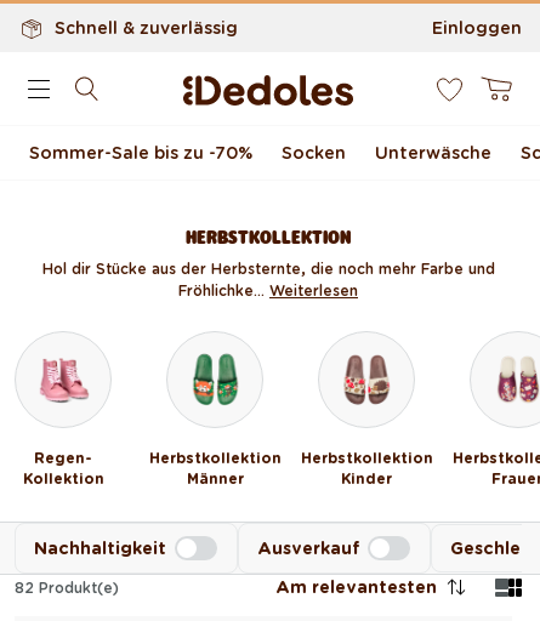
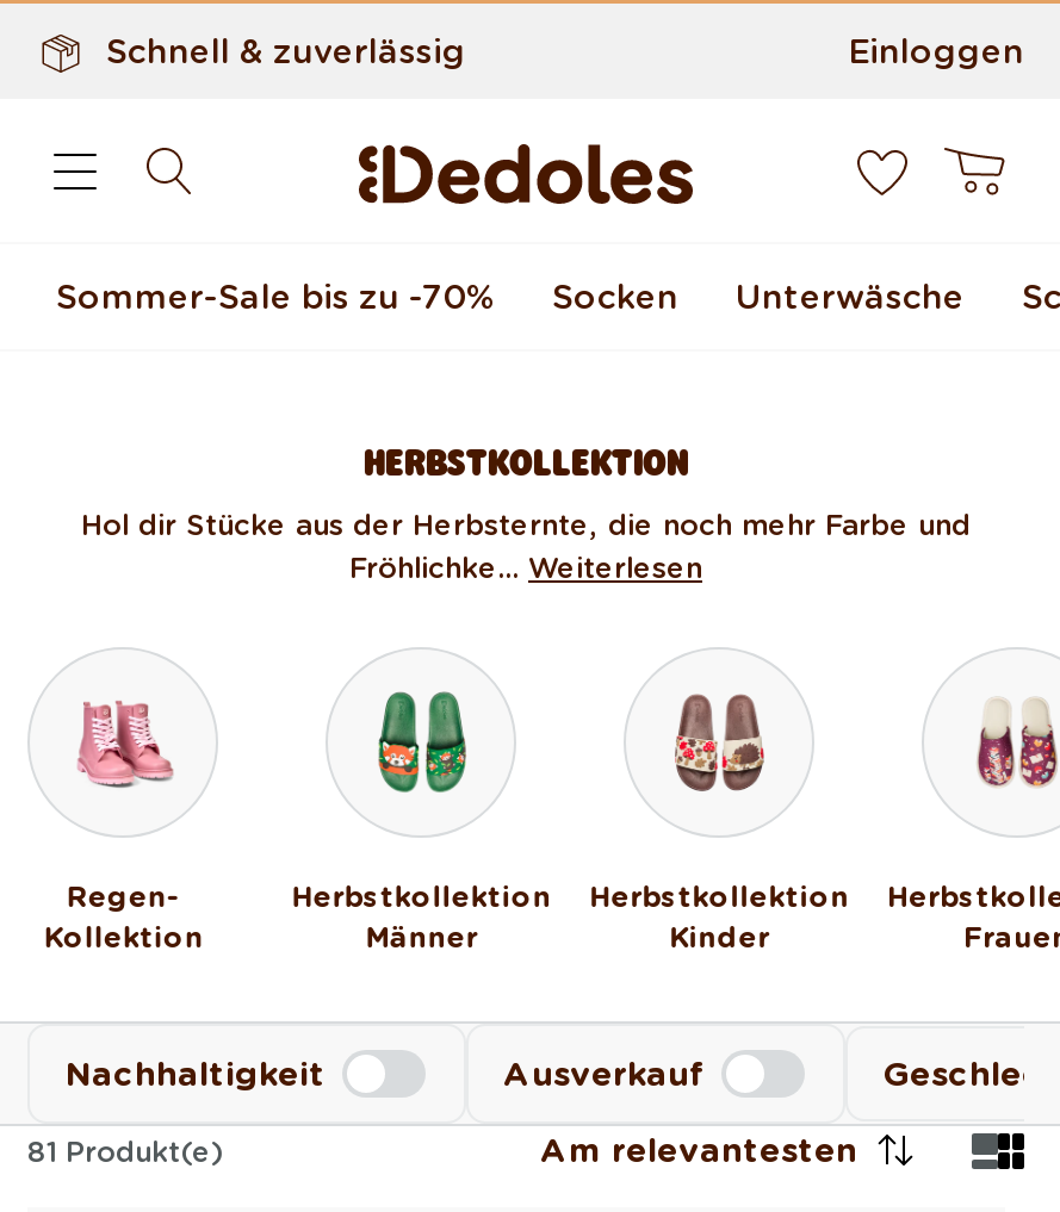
- 82 Produkt(e)
+ 81 Produkt(e)
